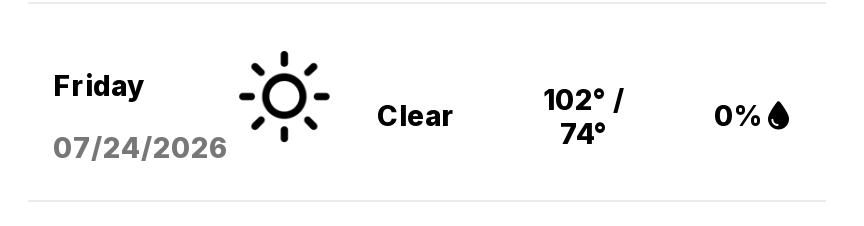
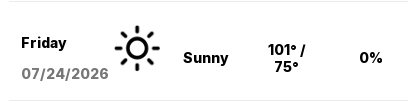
- Clear
- 102° /
- 74°
+ Sunny
+ 101° /
+ 75°
